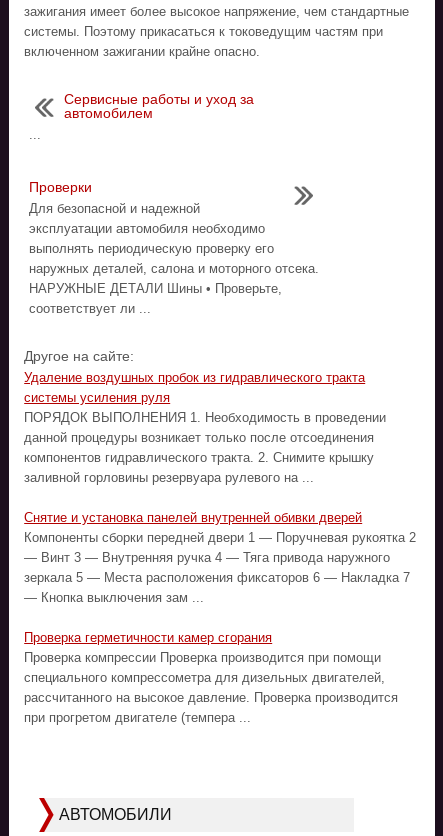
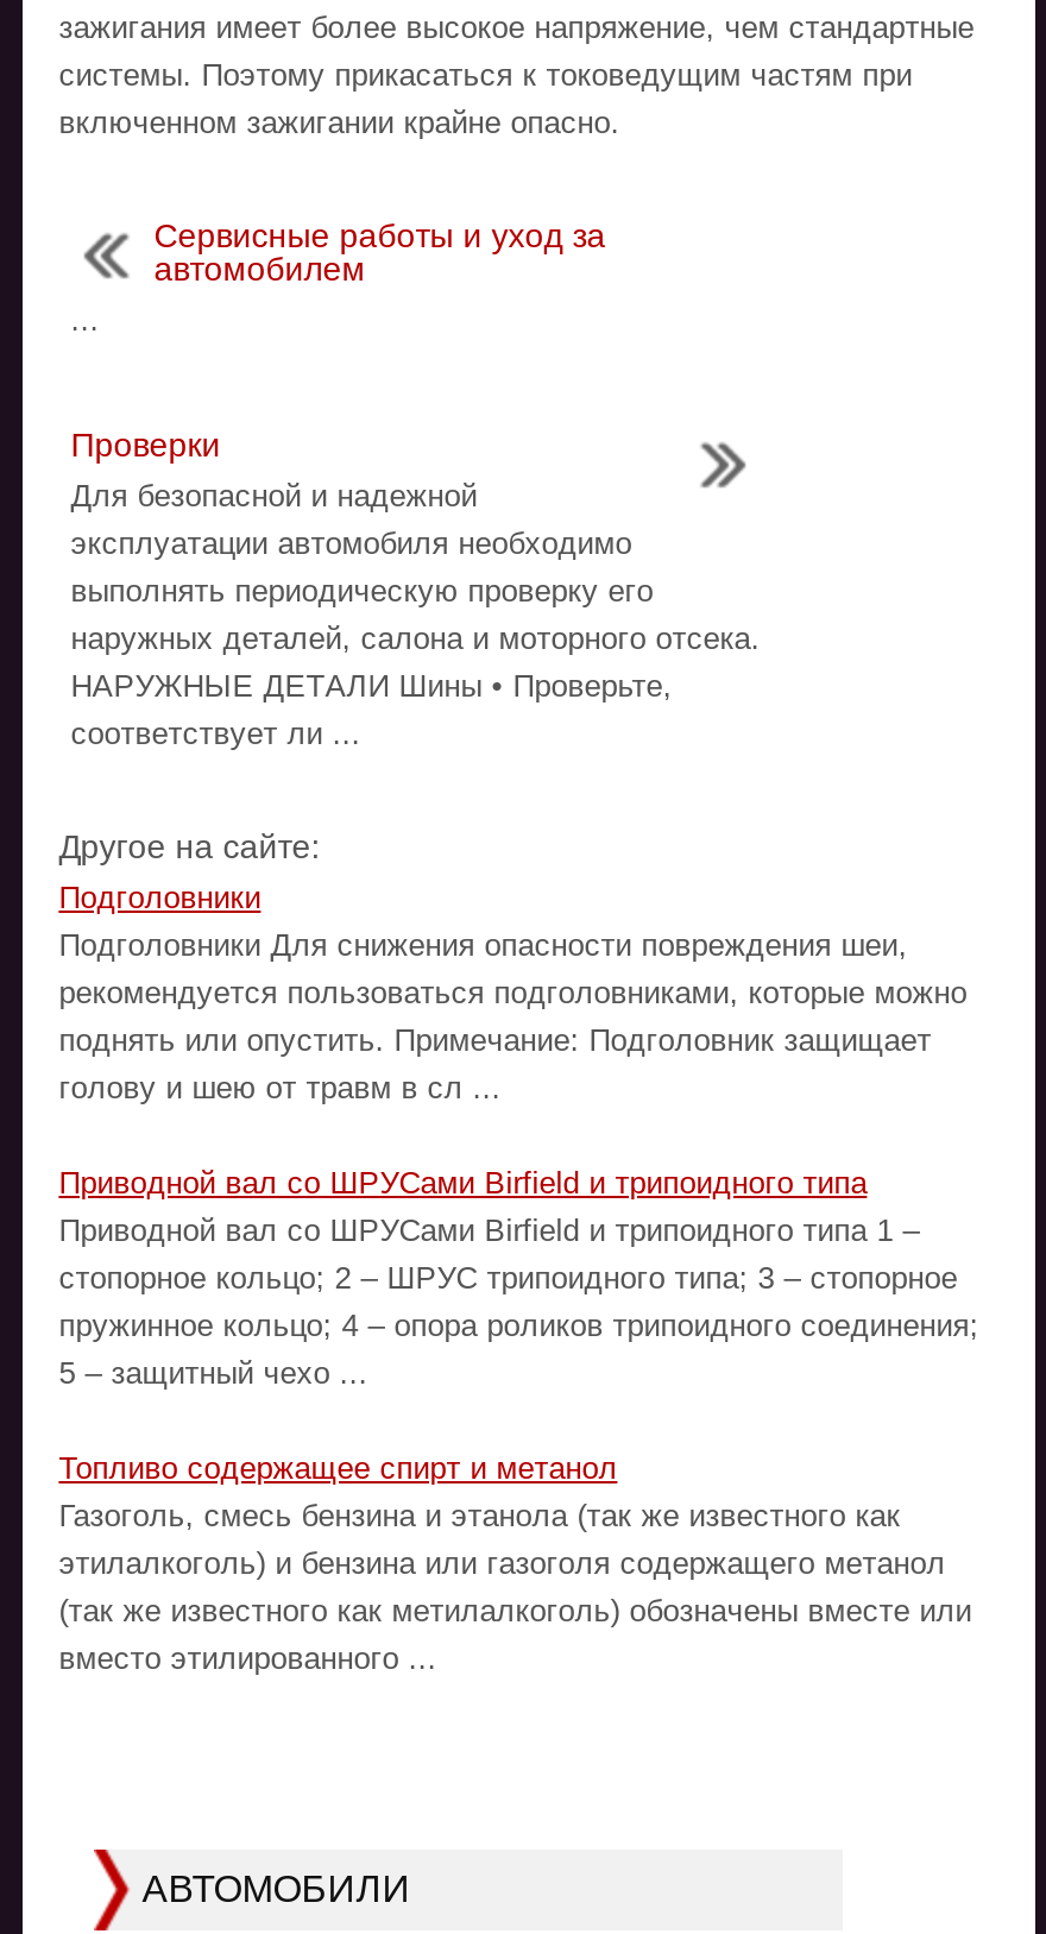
- Удаление воздушных пробок из гидравлического тракта
- системы усиления руля
- ПОРЯДОК ВЫПОЛНЕНИЯ 1. Необходимость в проведении
- данной процедуры возникает только после отсоединения
- компонентов гидравлического тракта. 2. Снимите крышку
- заливной горловины резервуара рулевого на ...
+ Подголовники
+ Подголовники Для снижения опасности повреждения шеи,
+ рекомендуется пользоваться подголовниками, которые можно
+ поднять или опустить. Примечание: Подголовник защищает
+ голову и шею от травм в сл ...

- Снятие и установка панелей внутренней обивки дверей
- Компоненты сборки передней двери 1 — Поручневая рукоятка 2
- — Винт 3 — Внутренняя ручка 4 — Тяга привода наружного
- зеркала 5 — Места расположения фиксаторов 6 — Накладка 7
- — Кнопка выключения зам ...
+ Приводной вал со ШРУСами Birfield и трипоидного типа
+ Приводной вал со ШРУСами Birfield и трипоидного типа 1 –
+ cтопорное кольцо; 2 – ШРУС трипоидного типа; 3 – cтопорное
+ пружинное кольцо; 4 – опора роликов трипоидного соединения;
+ 5 – защитный чехо ...

- Проверка герметичности камер сгорания
- Проверка компрессии Проверка производится при помощи
- специального компрессометра для дизельных двигателей,
- рассчитанного на высокое давление. Проверка производится
- при прогретом двигателе (темпера ...
+ Топливо содержащее спирт и метанол
+ Газоголь, смесь бензина и этанола (так же известного как
+ этилалкоголь) и бензина или газоголя содержащего метанол
+ (так же известного как метилалкоголь) обозначены вместе или
+ вместо этилированного ...
